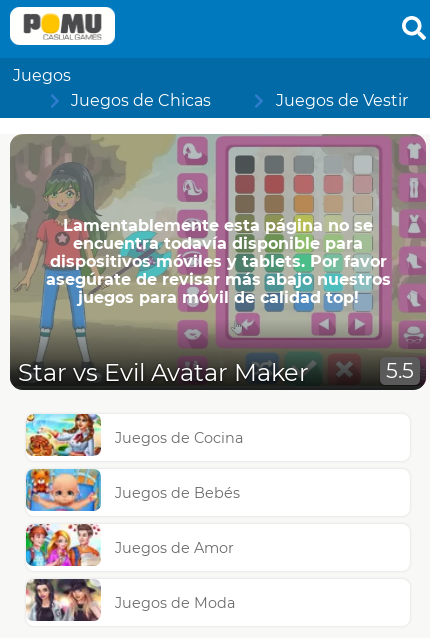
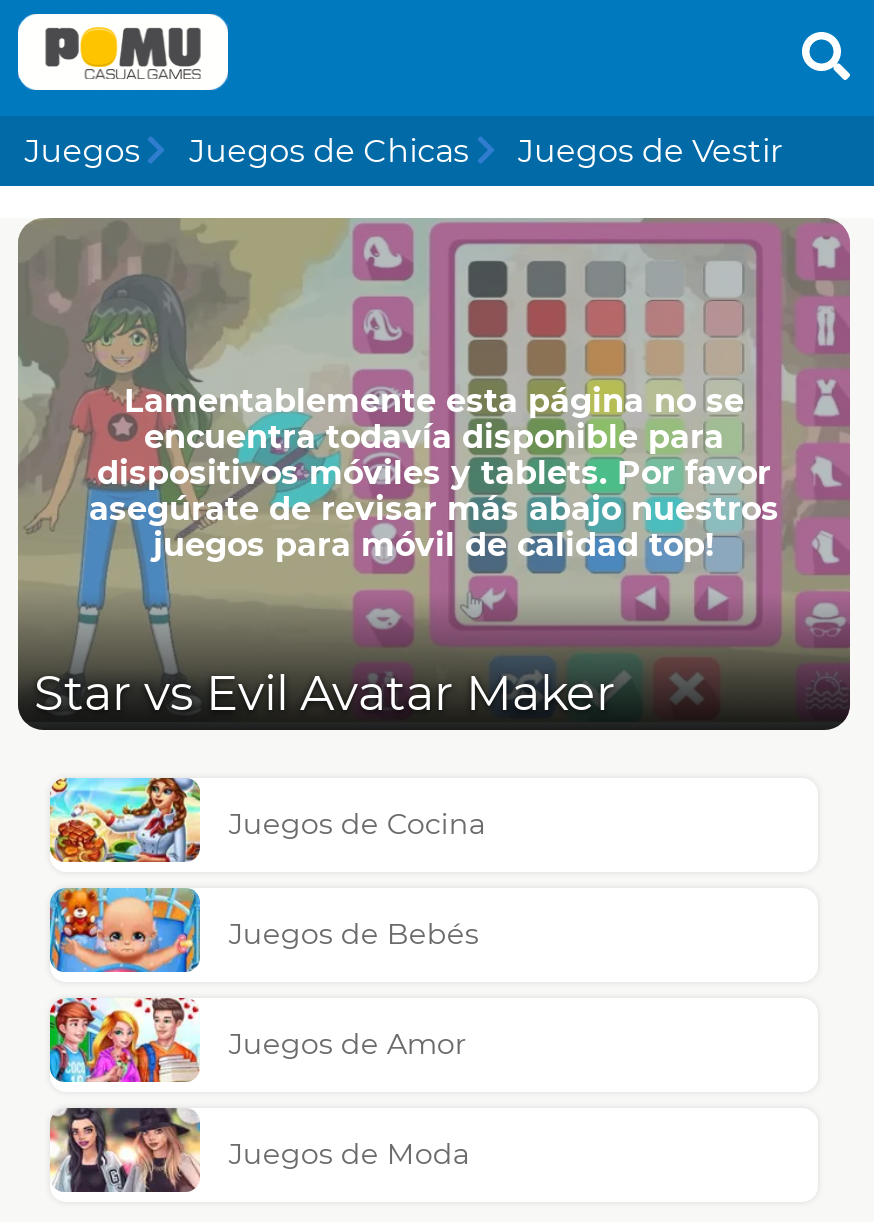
- 5.5
